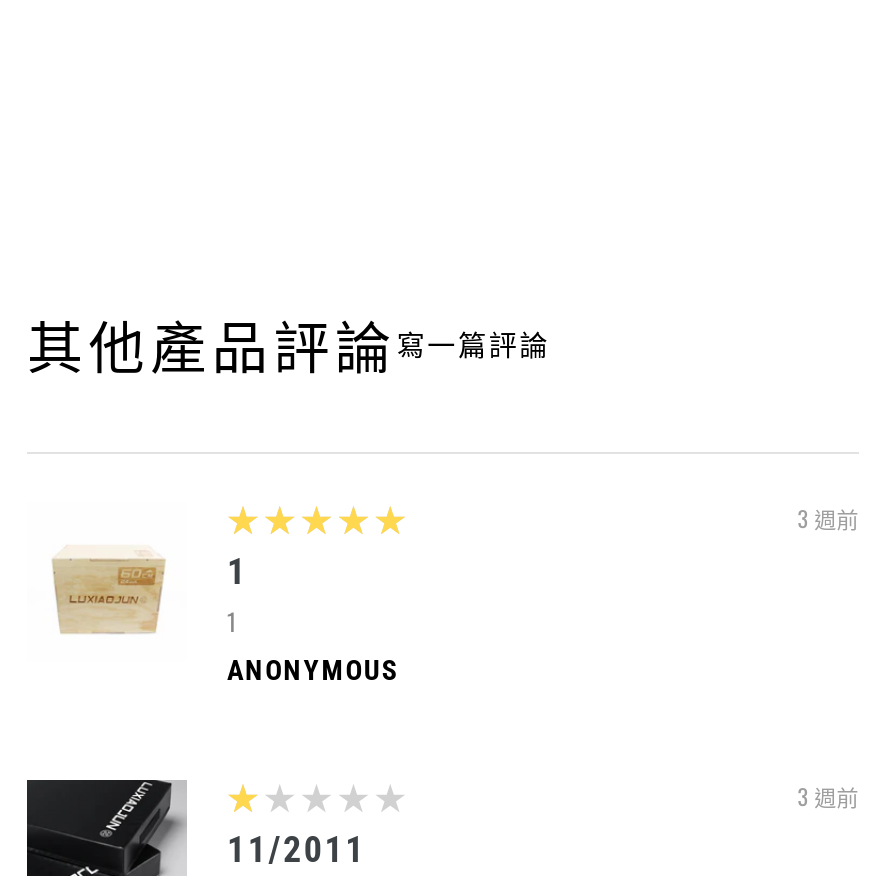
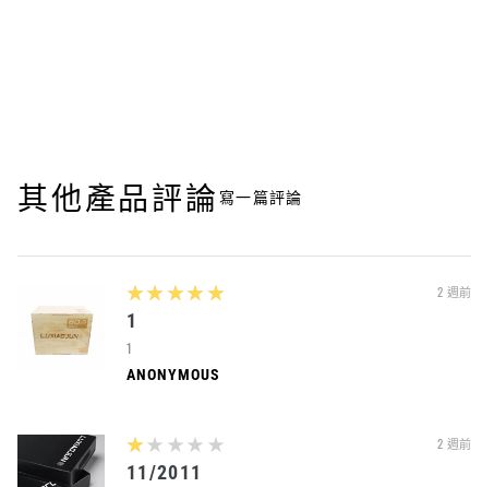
- 3 週前
+ 2 週前

- 3 週前
+ 2 週前
